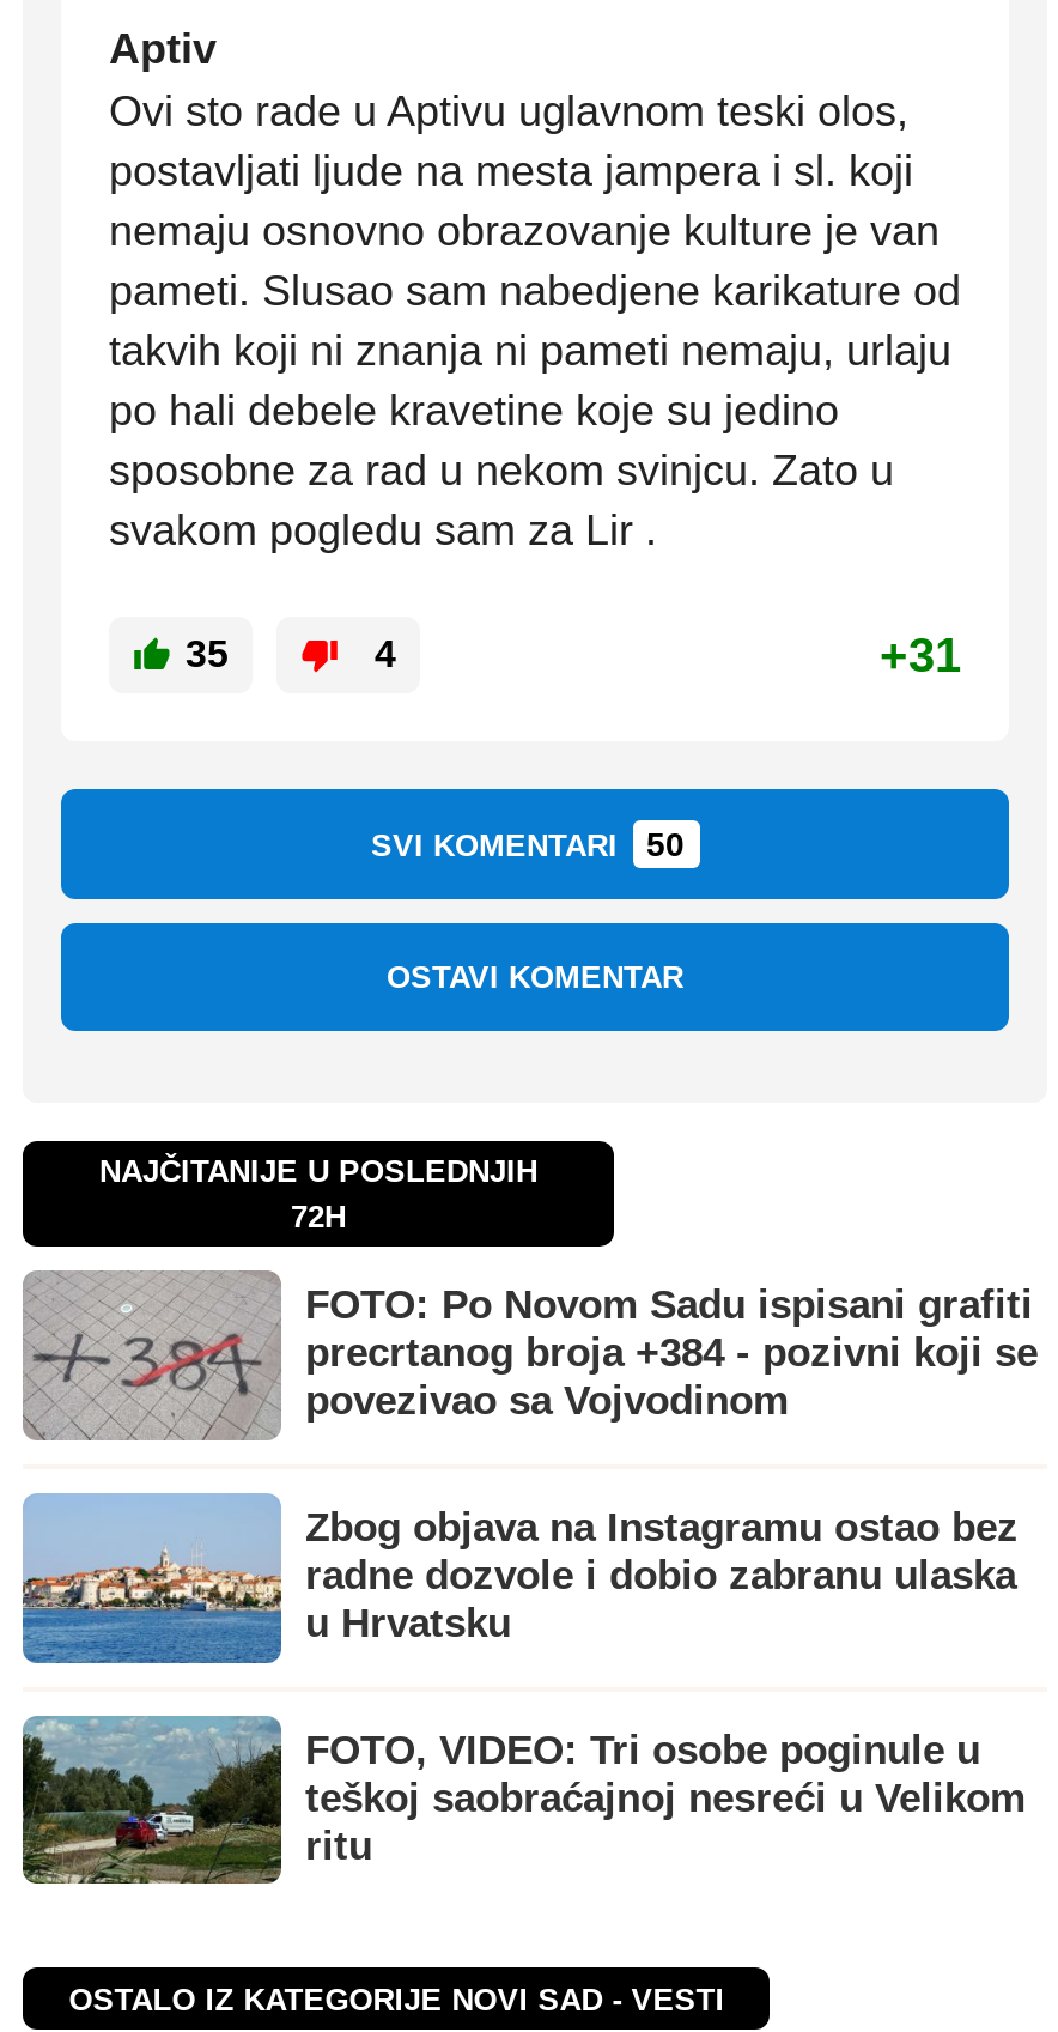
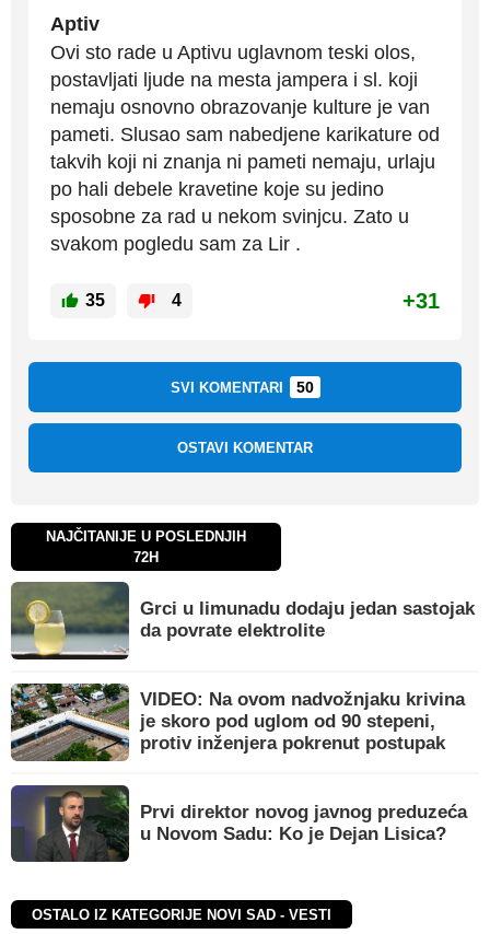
- [image]
- FOTO: Po Novom Sadu ispisani grafiti
- precrtanog broja +384 - pozivni koji se
- povezivao sa Vojvodinom
+ [image]
+ Grci u limunadu dodaju jedan sastojak
+ da povrate elektrolite

- [image]
- Zbog objava na Instagramu ostao bez
- radne dozvole i dobio zabranu ulaska
- u Hrvatsku
+ [image]
+ VIDEO: Na ovom nadvožnjaku krivina
+ je skoro pod uglom od 90 stepeni,
+ protiv inženjera pokrenut postupak

- [image]
- FOTO, VIDEO: Tri osobe poginule u
- teškoj saobraćajnoj nesreći u Velikom
- ritu
+ [image]
+ Prvi direktor novog javnog preduzeća
+ u Novom Sadu: Ko je Dejan Lisica?
